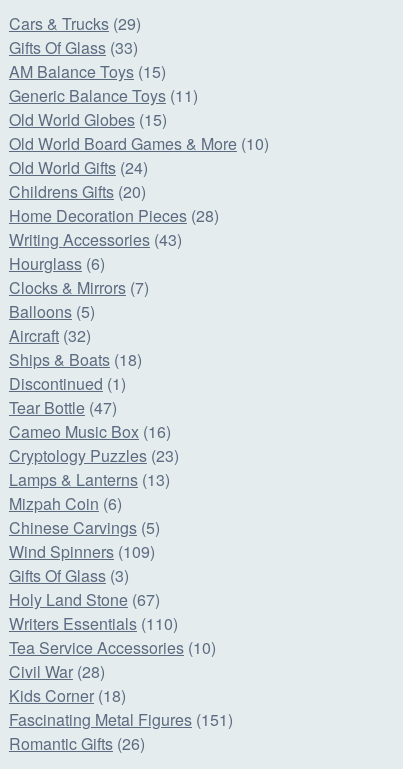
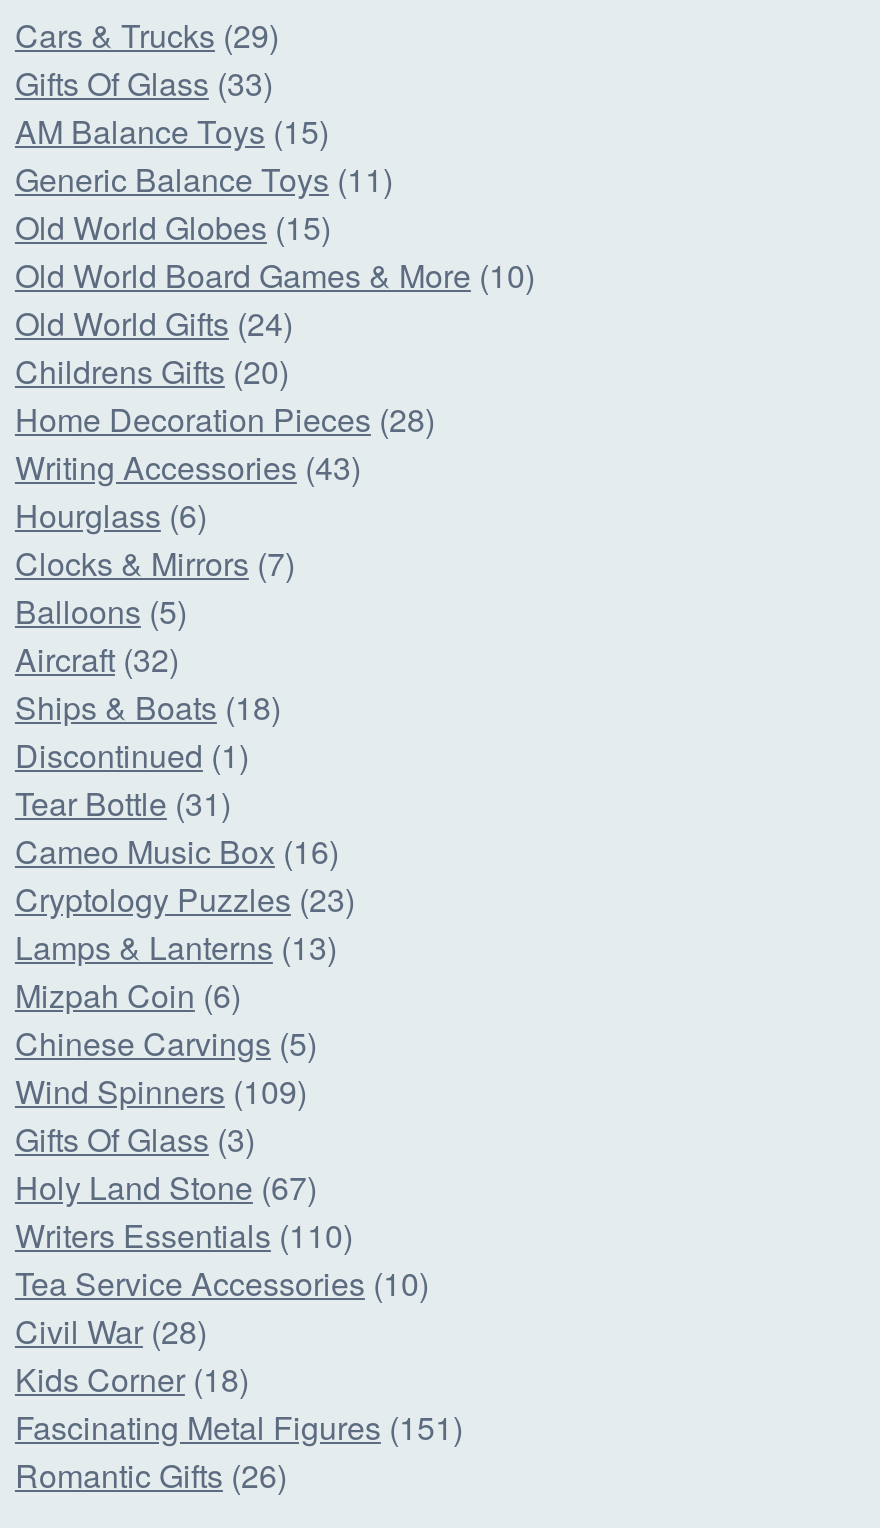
- Tear Bottle (47)
+ Tear Bottle (31)
